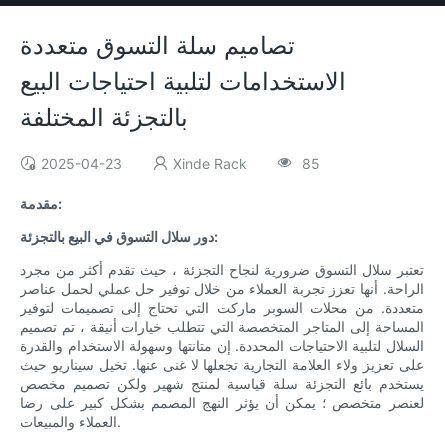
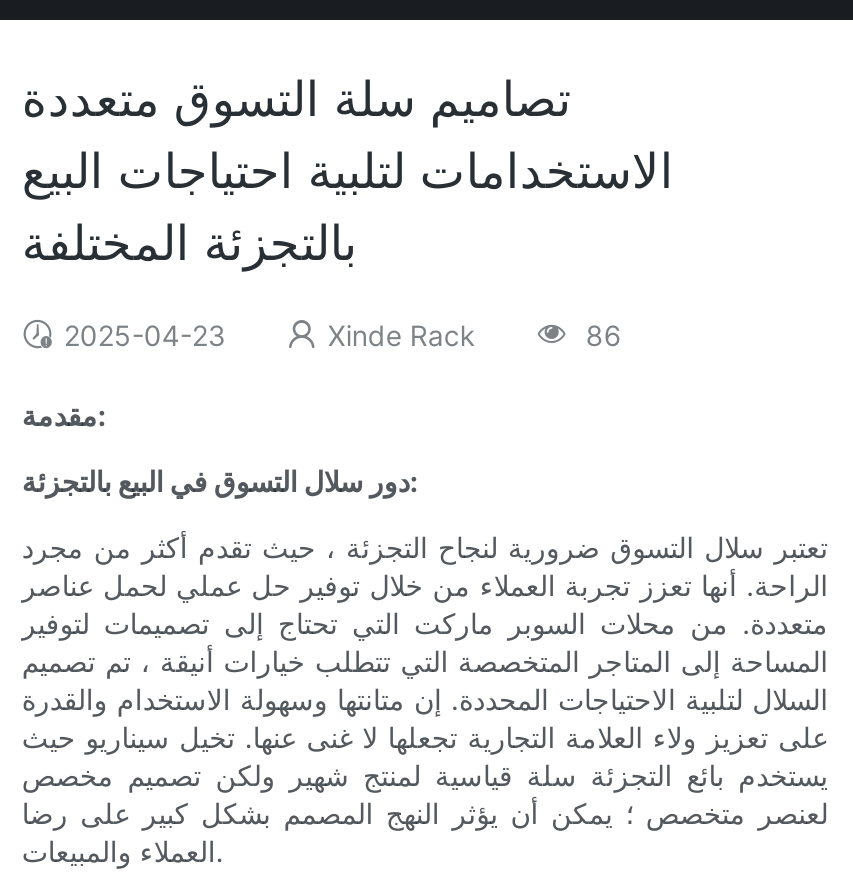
- 85
+ 86
